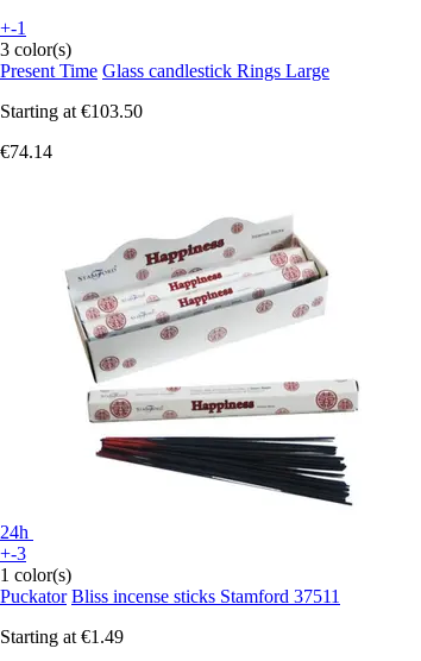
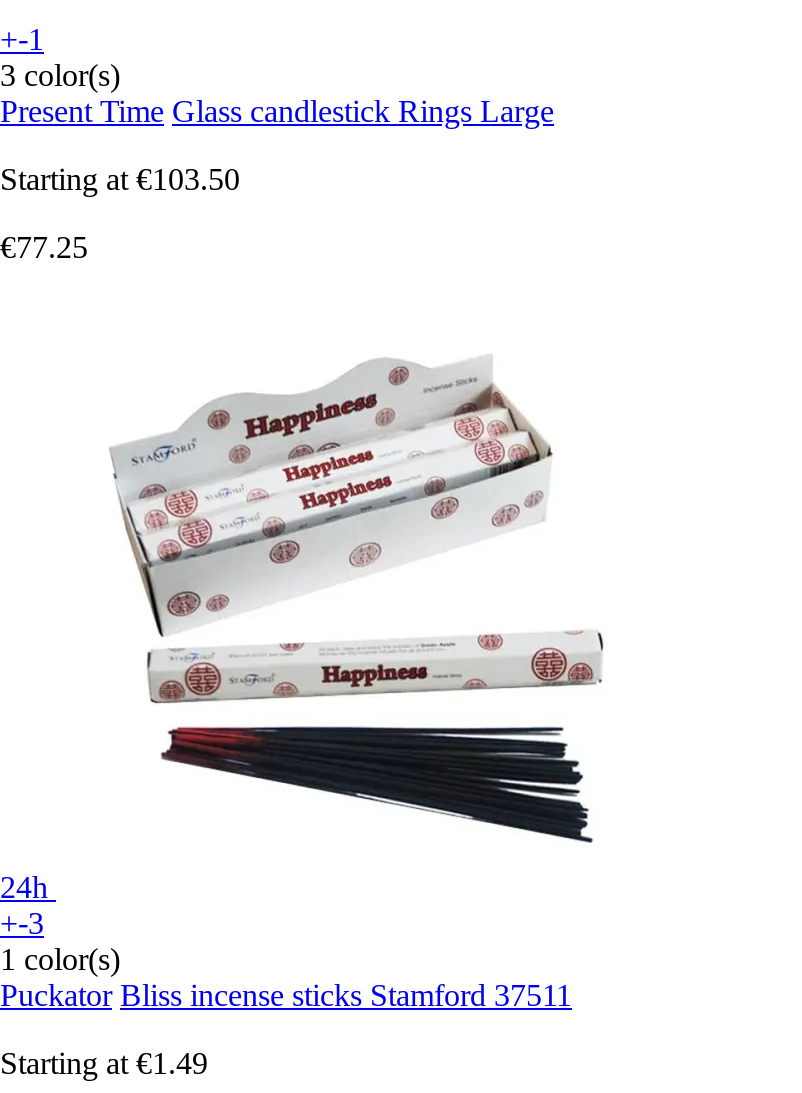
- €74.14
+ €77.25
